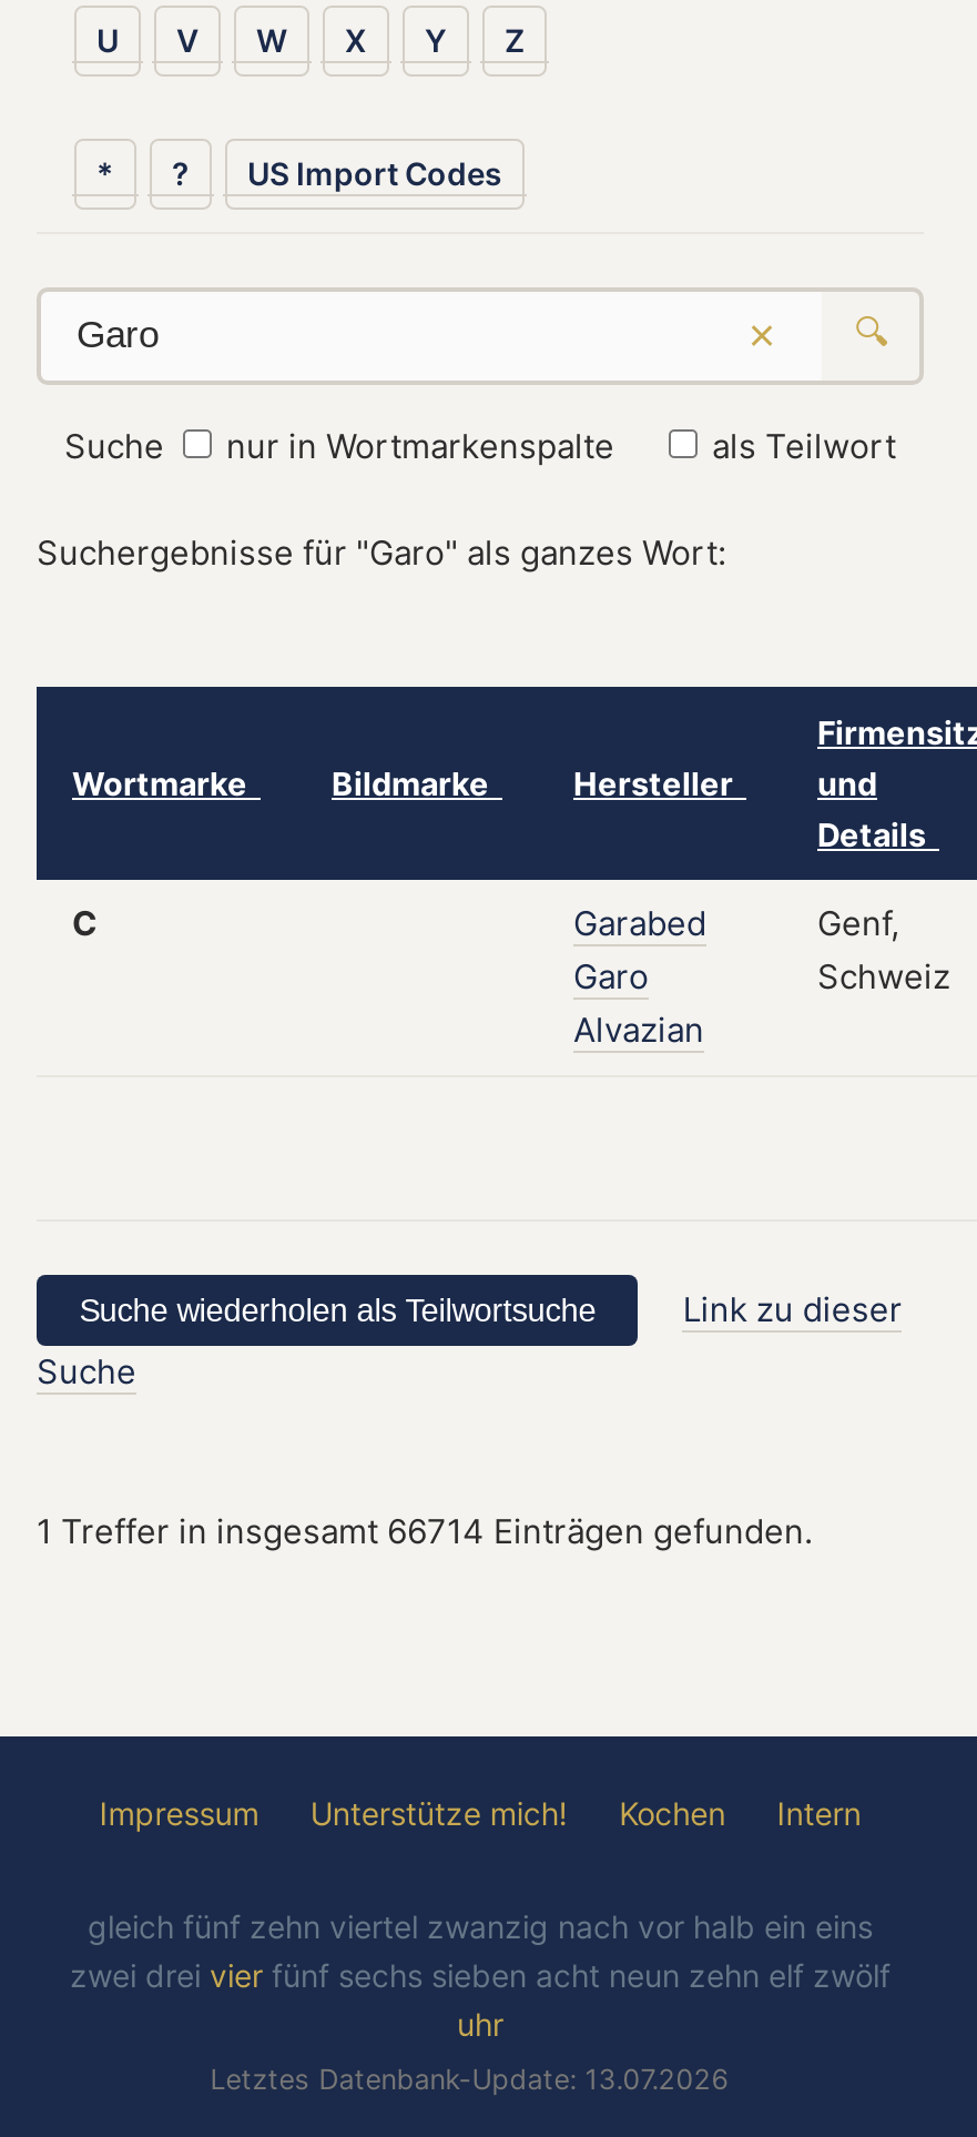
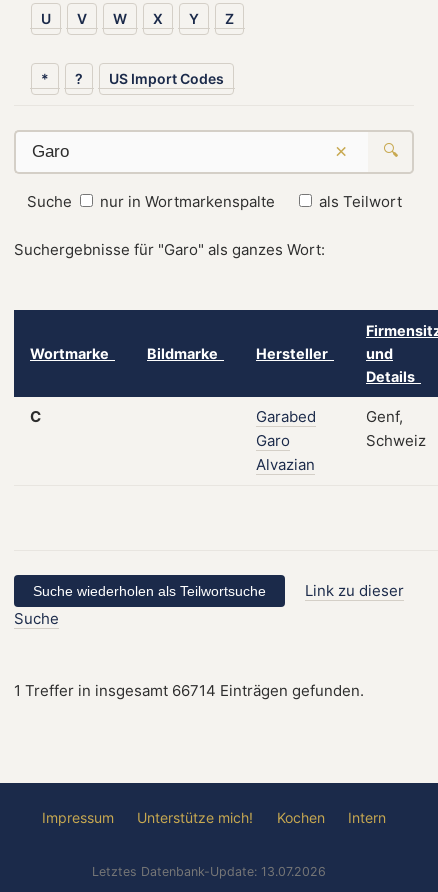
- gleich fünf zehn viertel zwanzig nach vor halb ein eins
- zwei drei vier fünf sechs sieben acht neun zehn elf zwölf
- uhr
